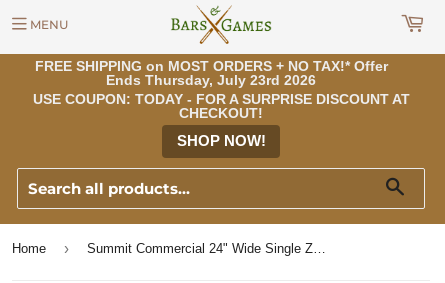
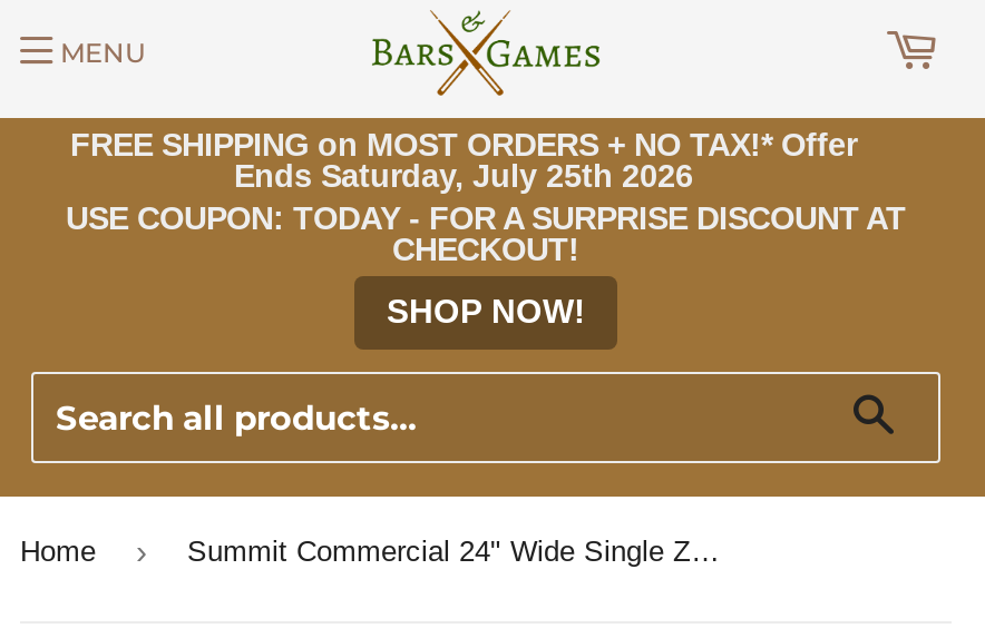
- Ends Thursday, July 23rd 2026
+ Ends Saturday, July 25th 2026
